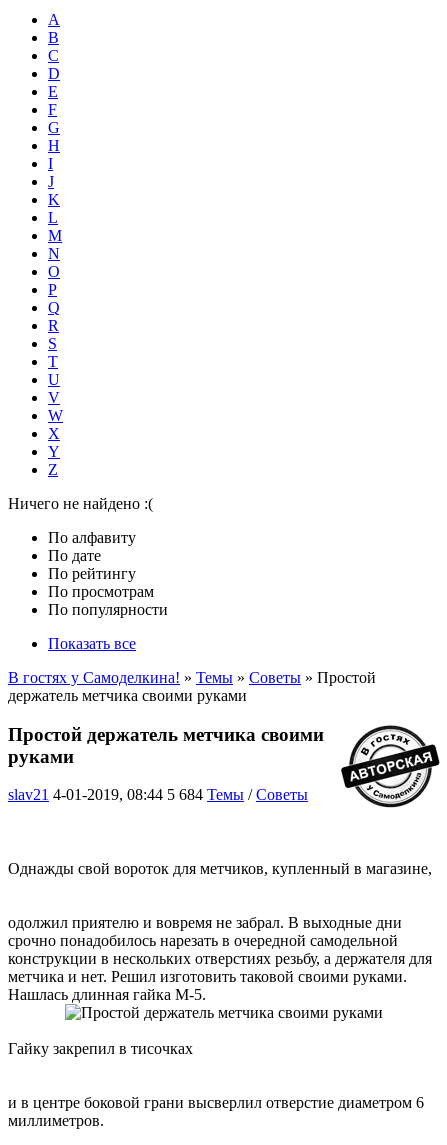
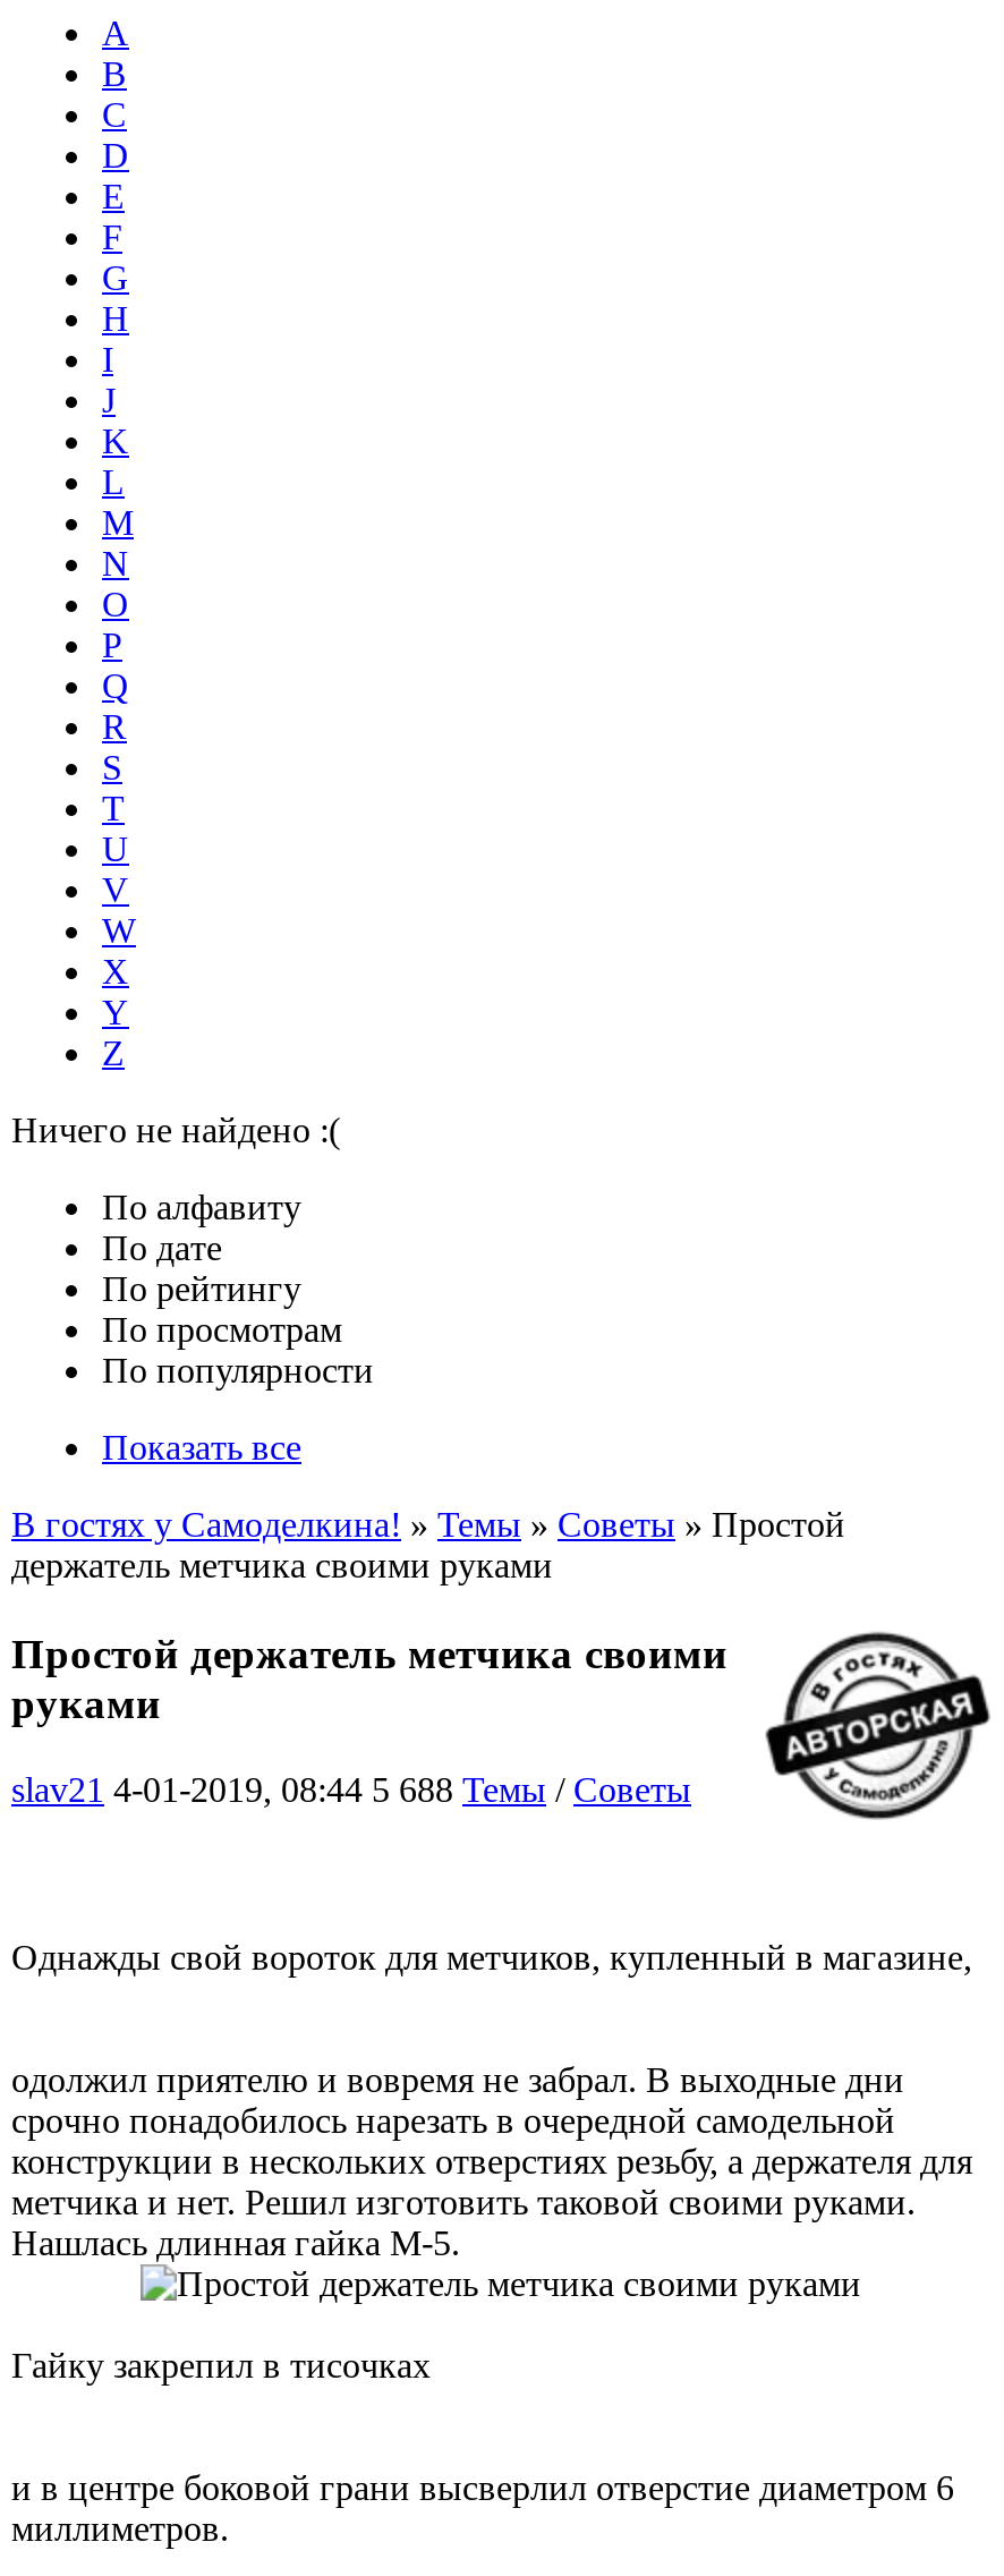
- slav21 4-01-2019, 08:44 5 684 Темы / Советы
+ slav21 4-01-2019, 08:44 5 688 Темы / Советы
